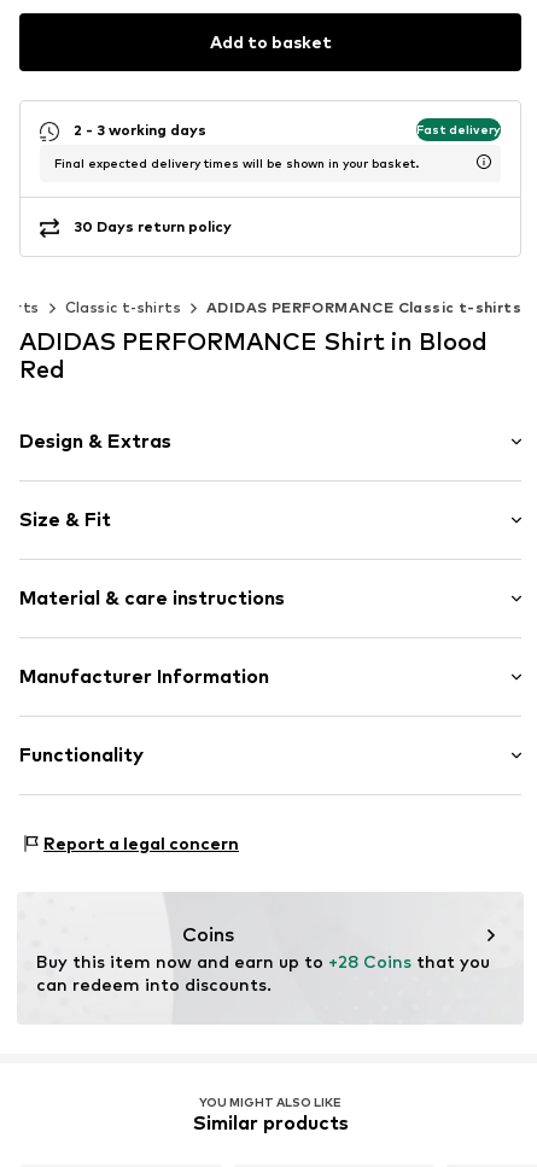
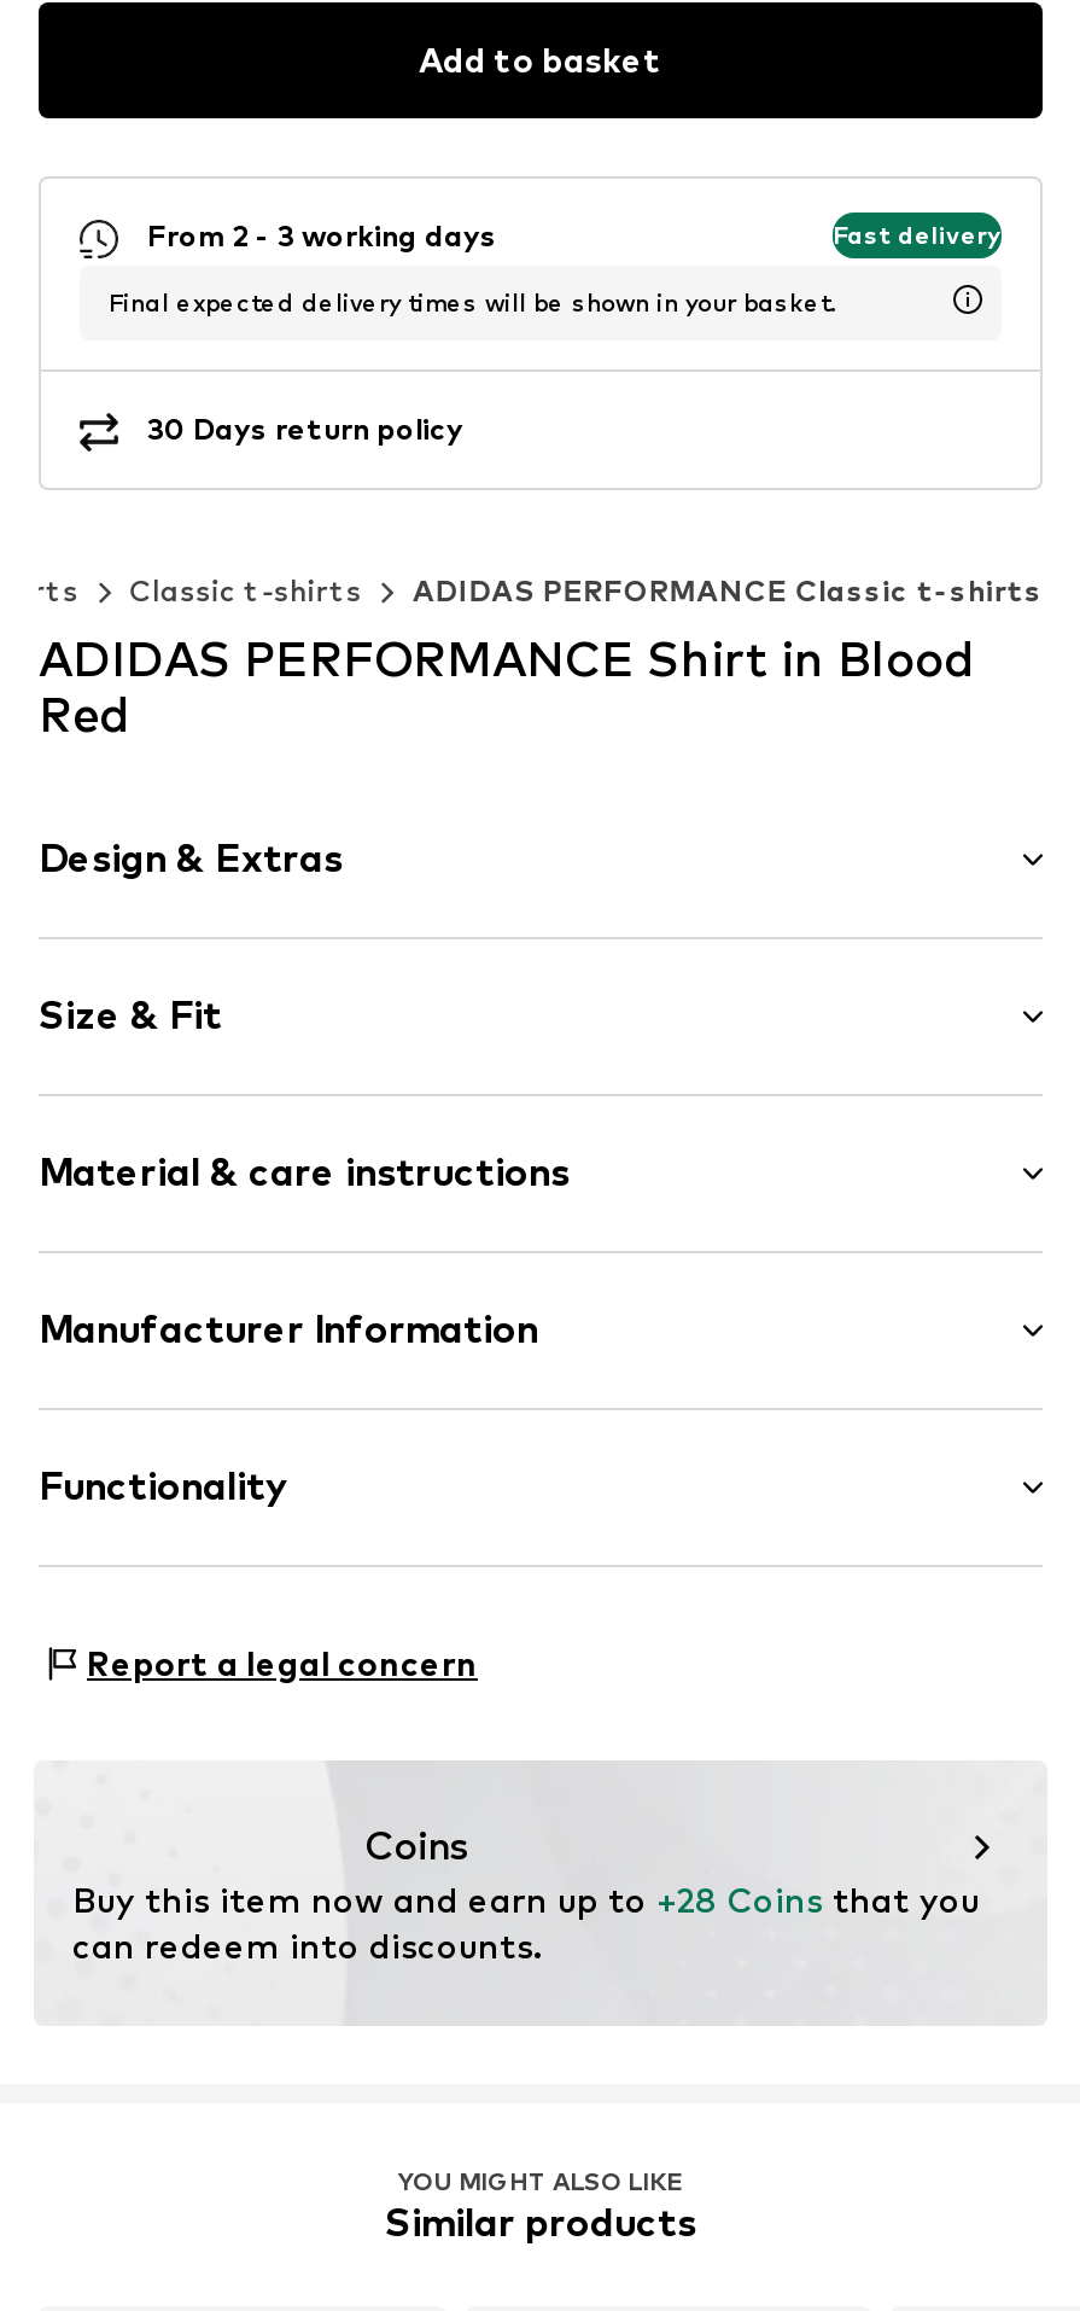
- 2 - 3 working days
+ From 2 - 3 working days
